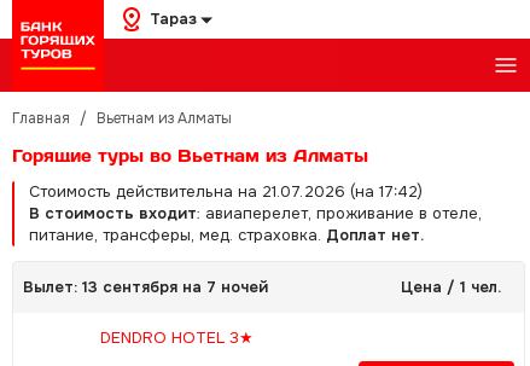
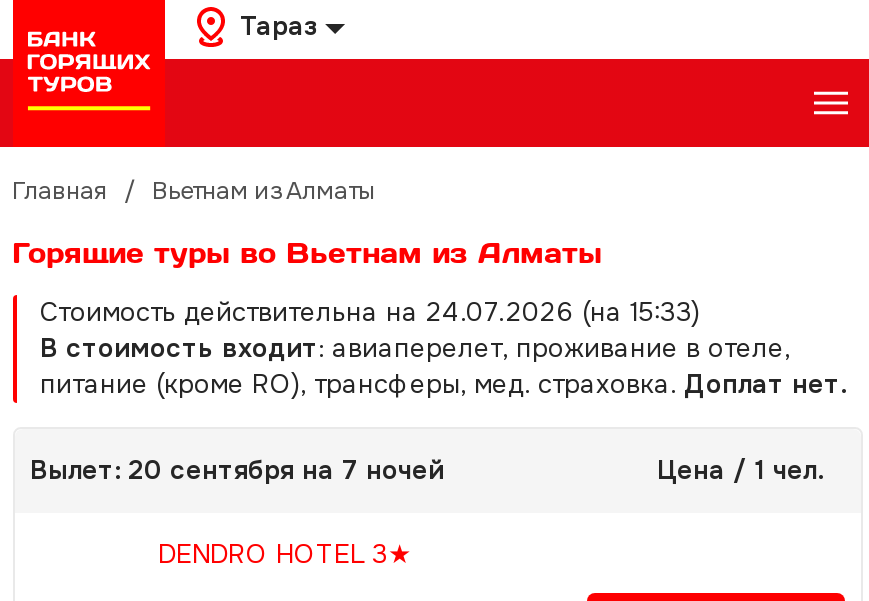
- Стоимость действительна на 21.07.2026 (на 17:42)
+ Стоимость действительна на 24.07.2026 (на 15:33)

- питание, трансферы, мед. страховка. Доплат нет.
+ питание (кроме RO), трансферы, мед. страховка. Доплат нет.

- Вылет: 13 сентября на 7 ночей
+ Вылет: 20 сентября на 7 ночей
